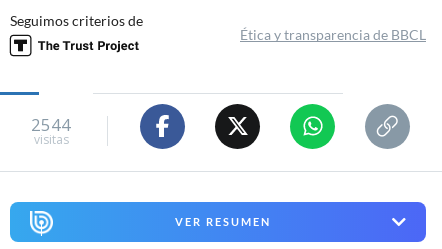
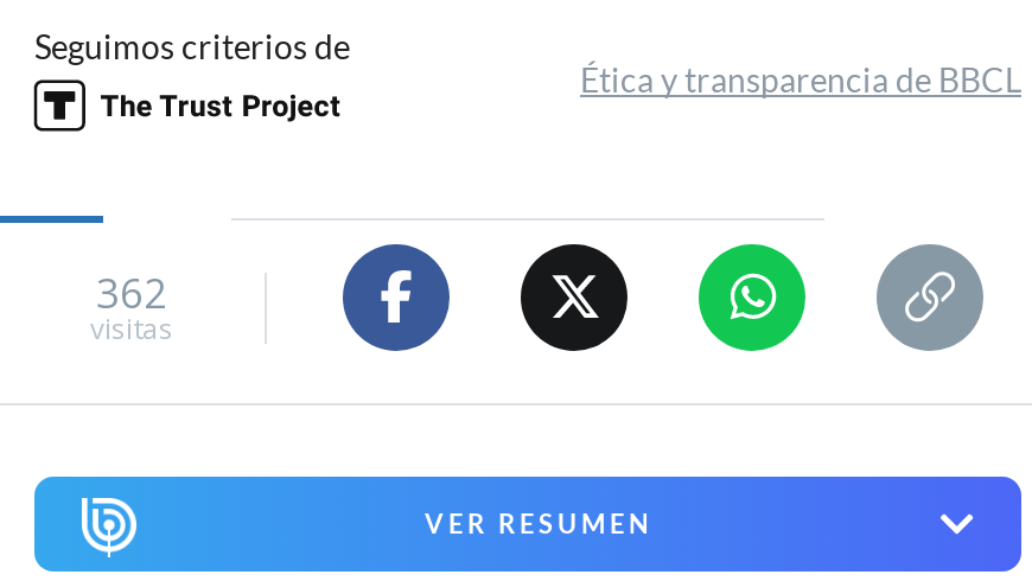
- 2544
+ 362
